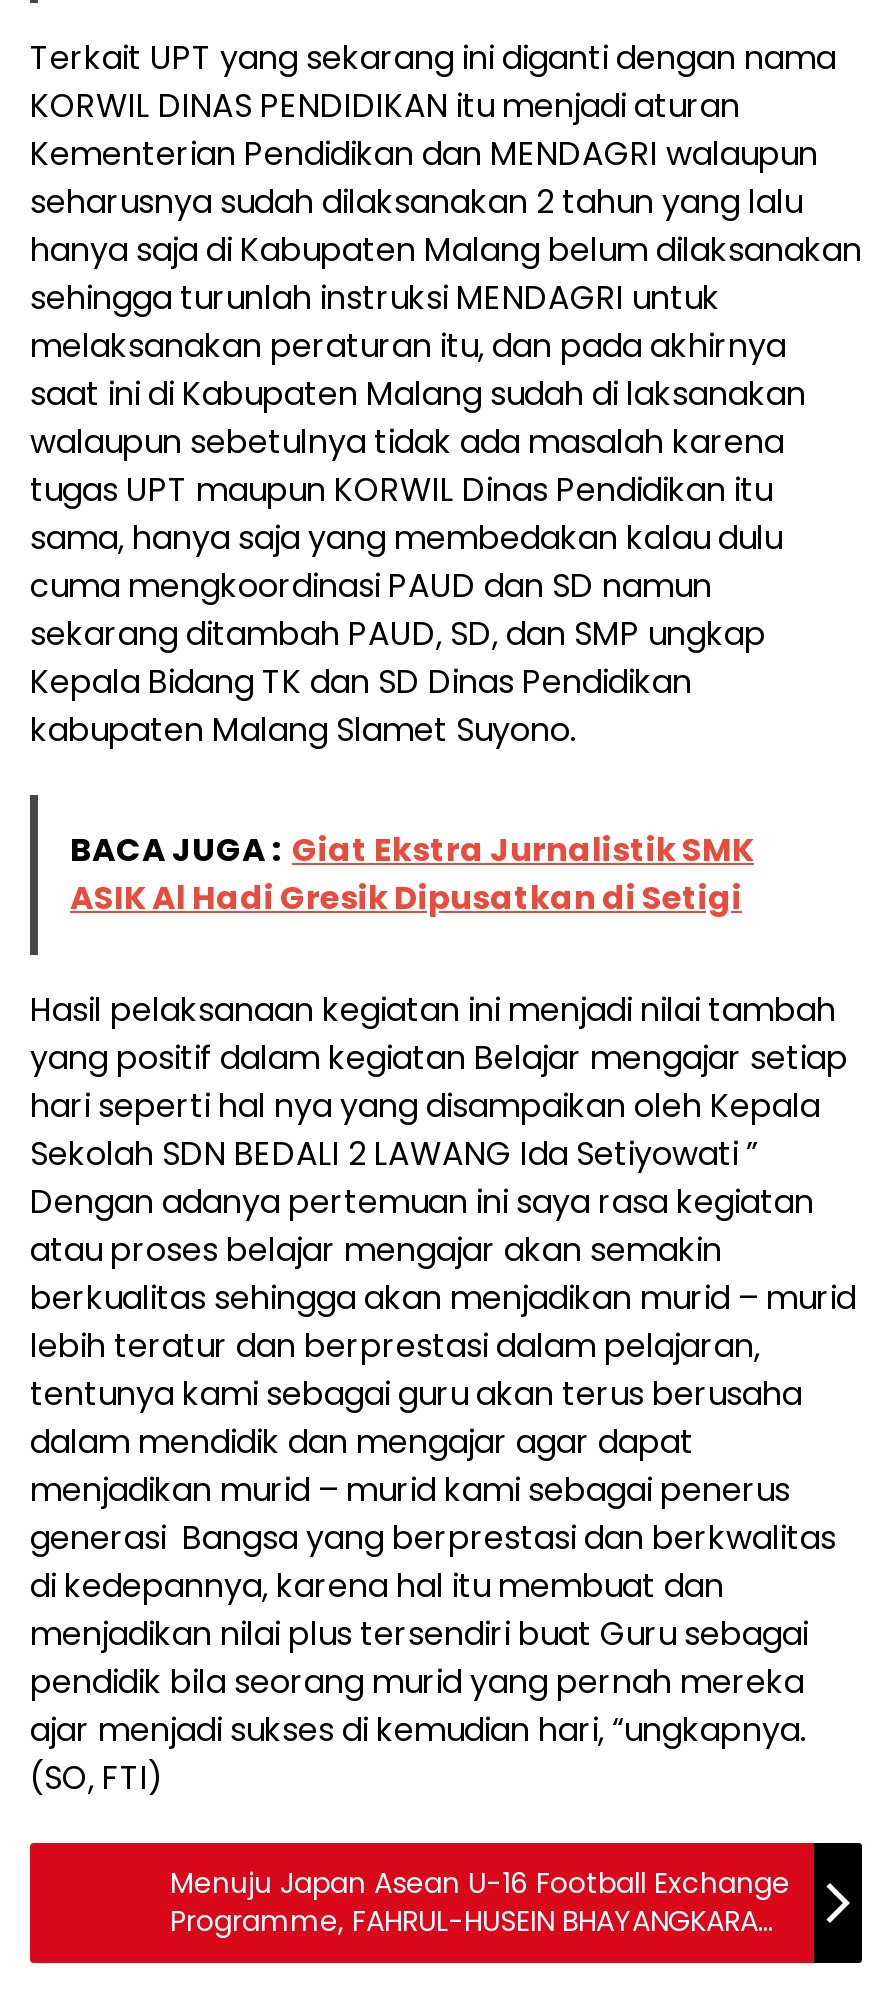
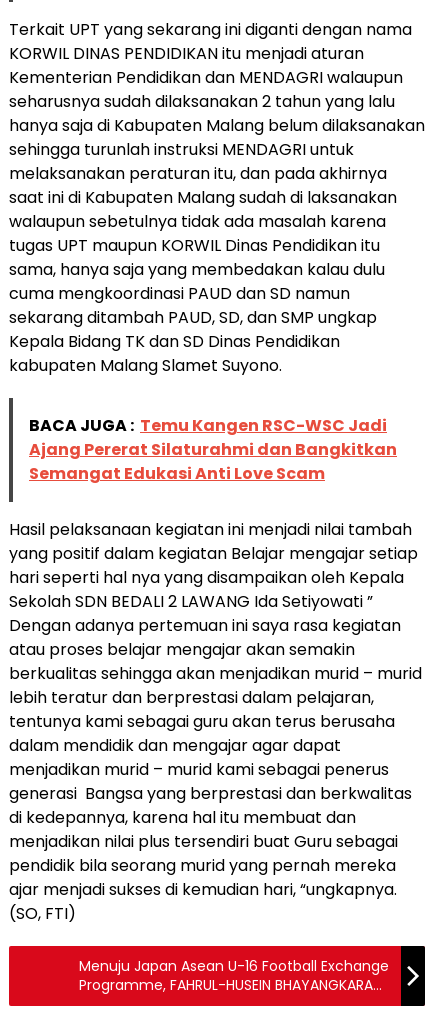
- BACA JUGA : Giat Ekstra Jurnalistik SMK
- ASIK Al Hadi Gresik Dipusatkan di Setigi
+ BACA JUGA : Temu Kangen RSC-WSC Jadi
+ Ajang Pererat Silaturahmi dan Bangkitkan
+ Semangat Edukasi Anti Love Scam
